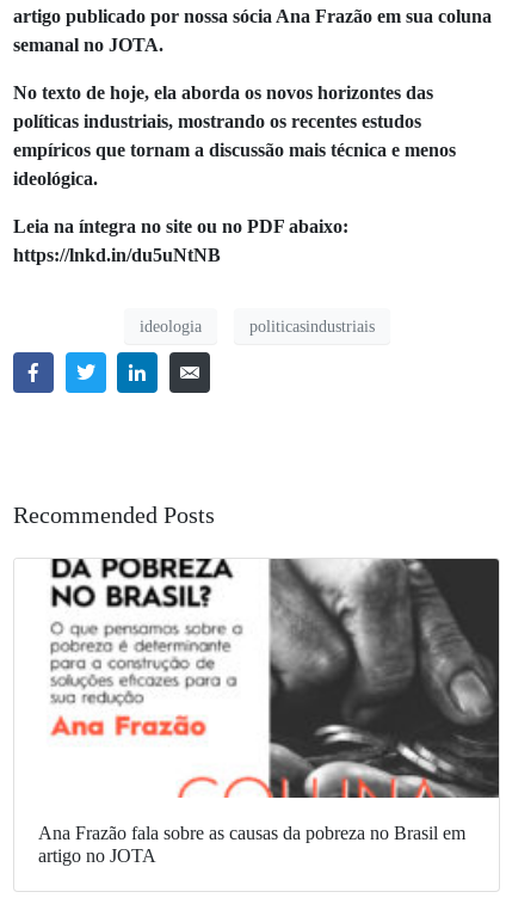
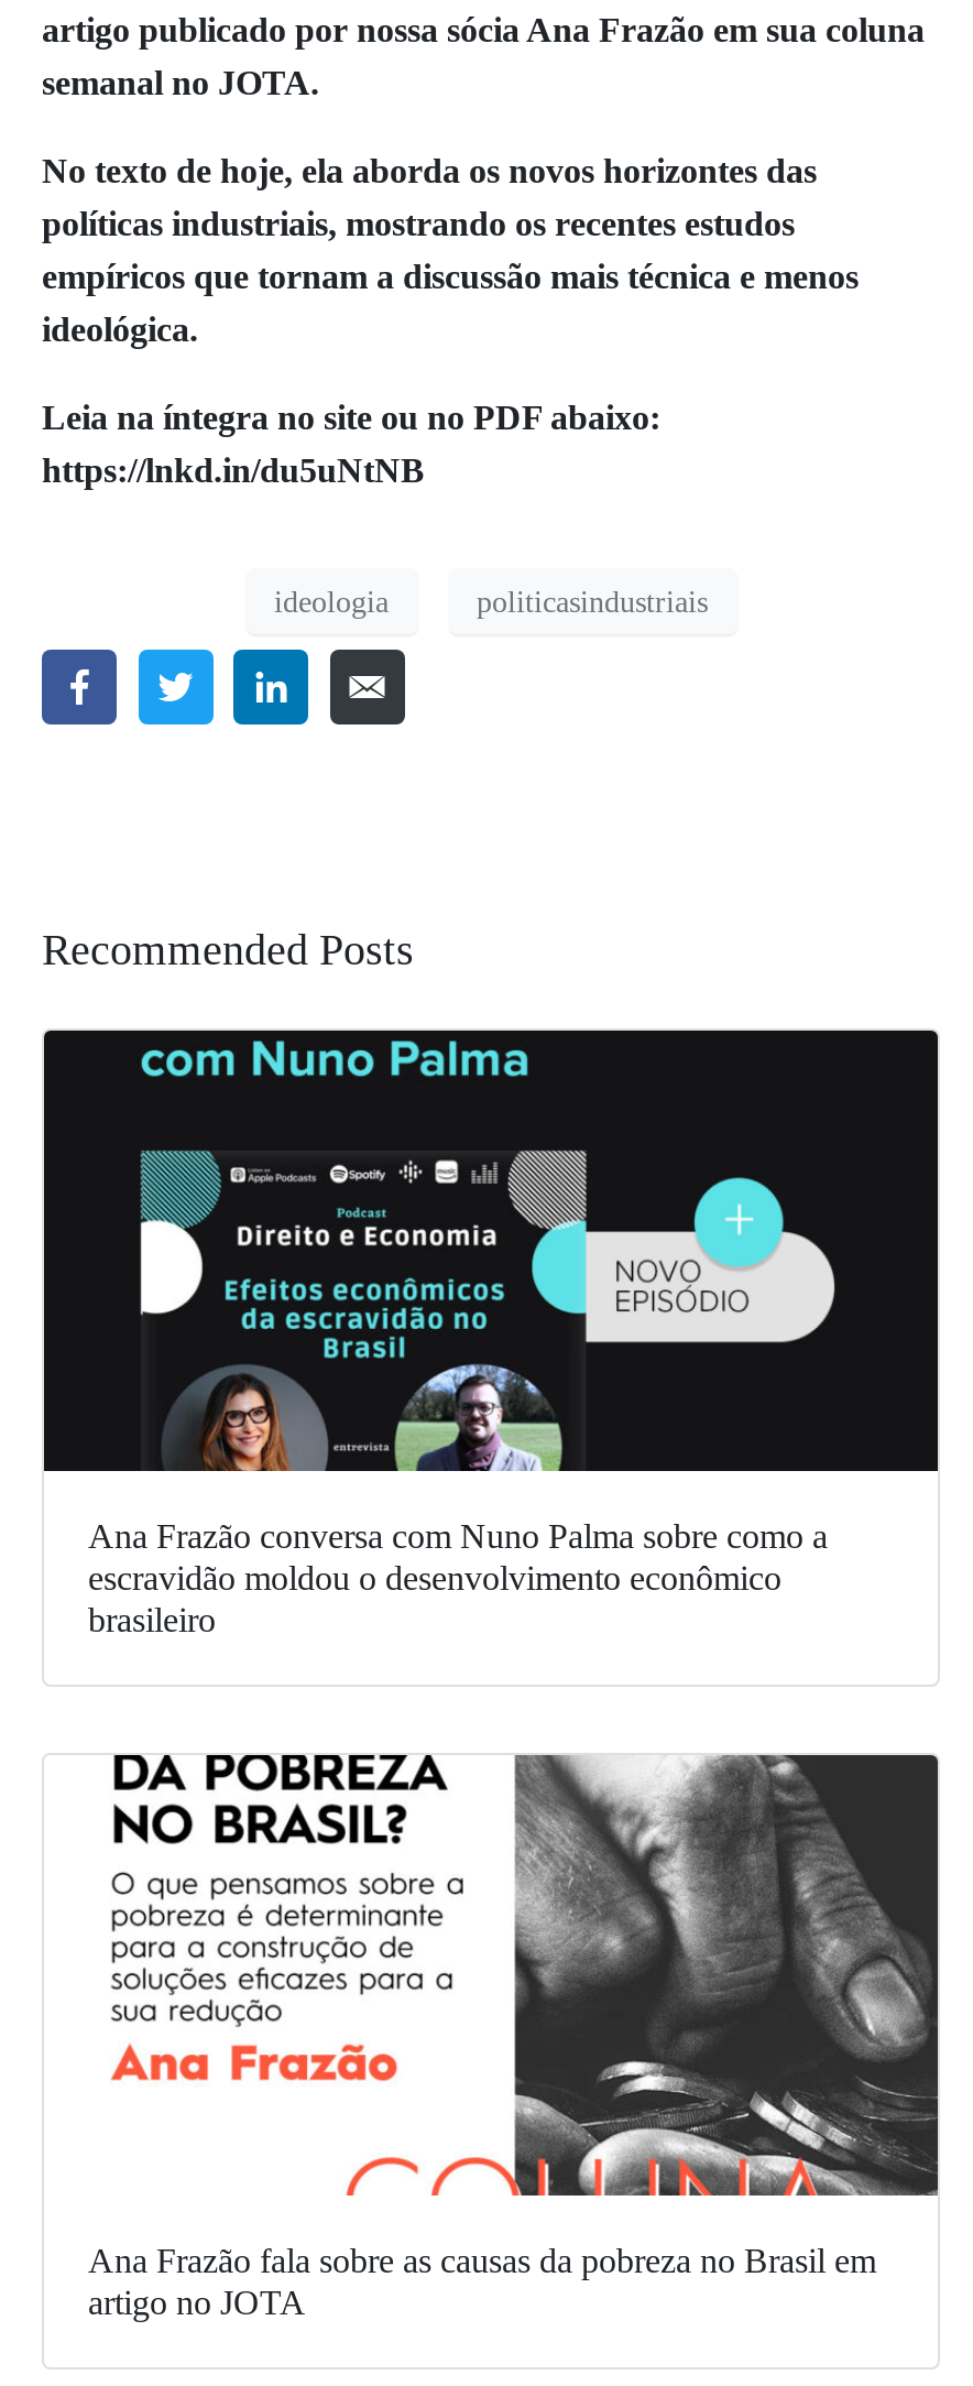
+ [image]
+ Ana Frazão conversa com Nuno Palma sobre como a
+ escravidão moldou o desenvolvimento econômico
+ brasileiro
